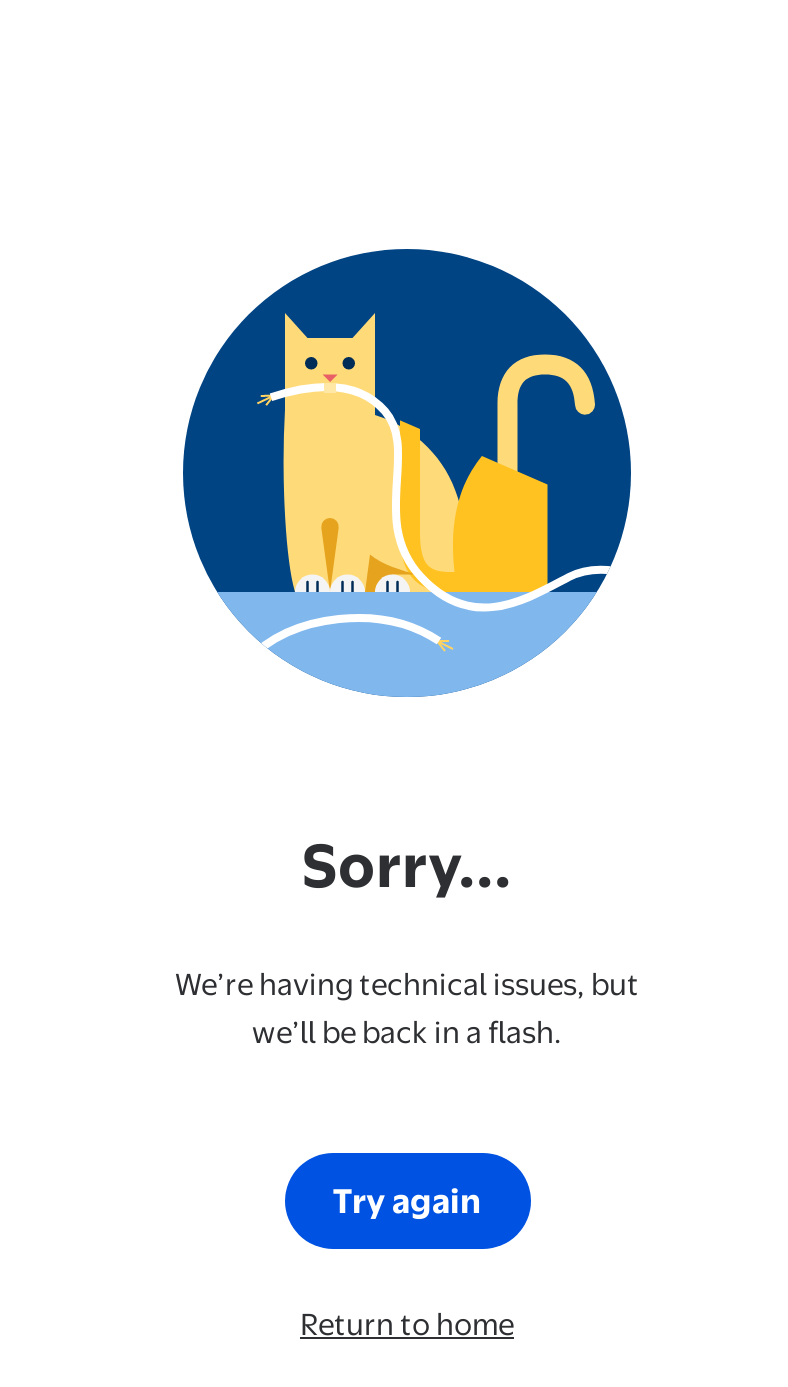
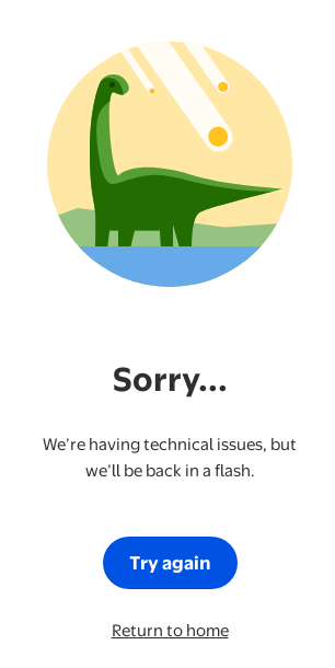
- [image]
+ [image]
